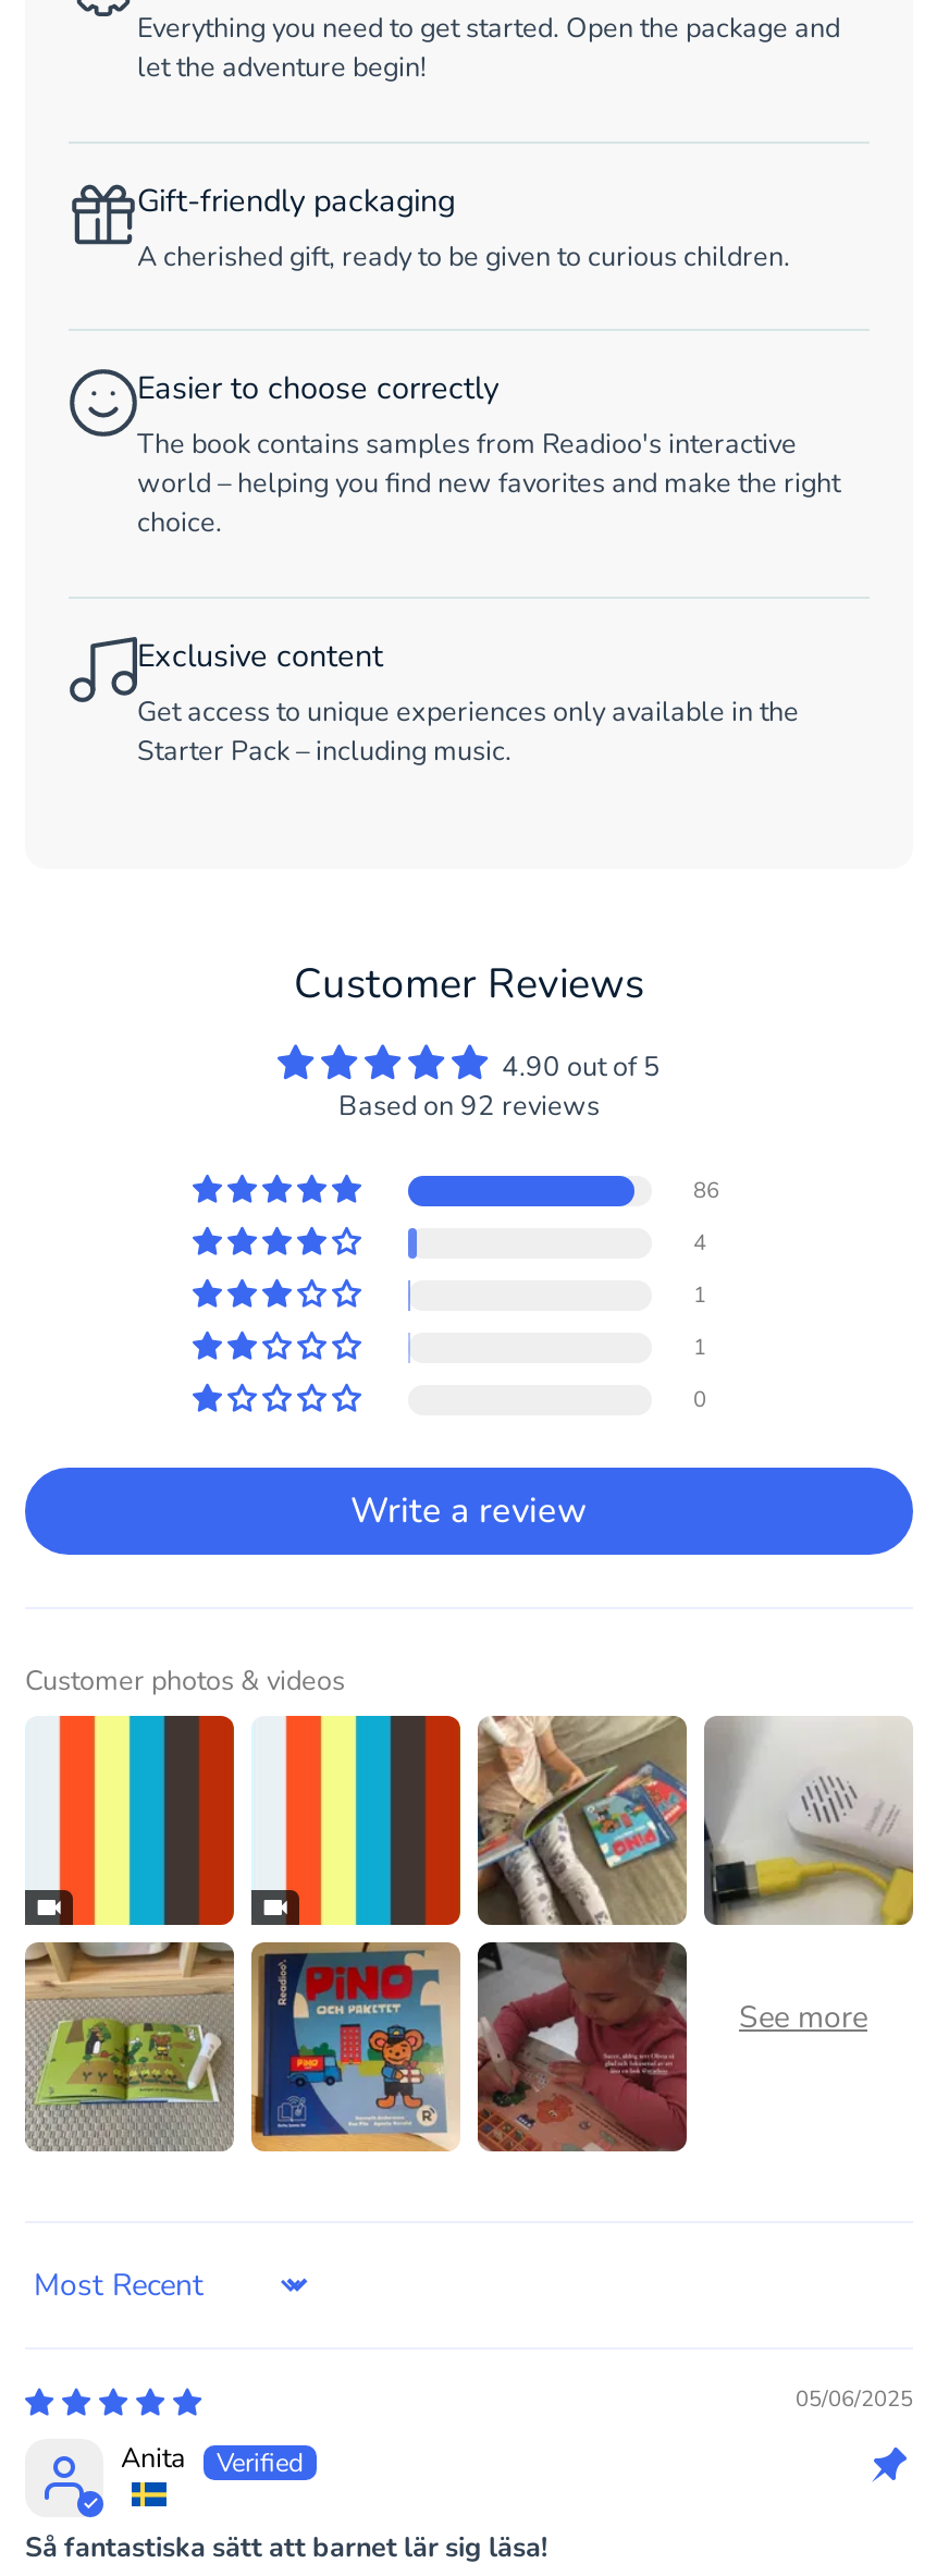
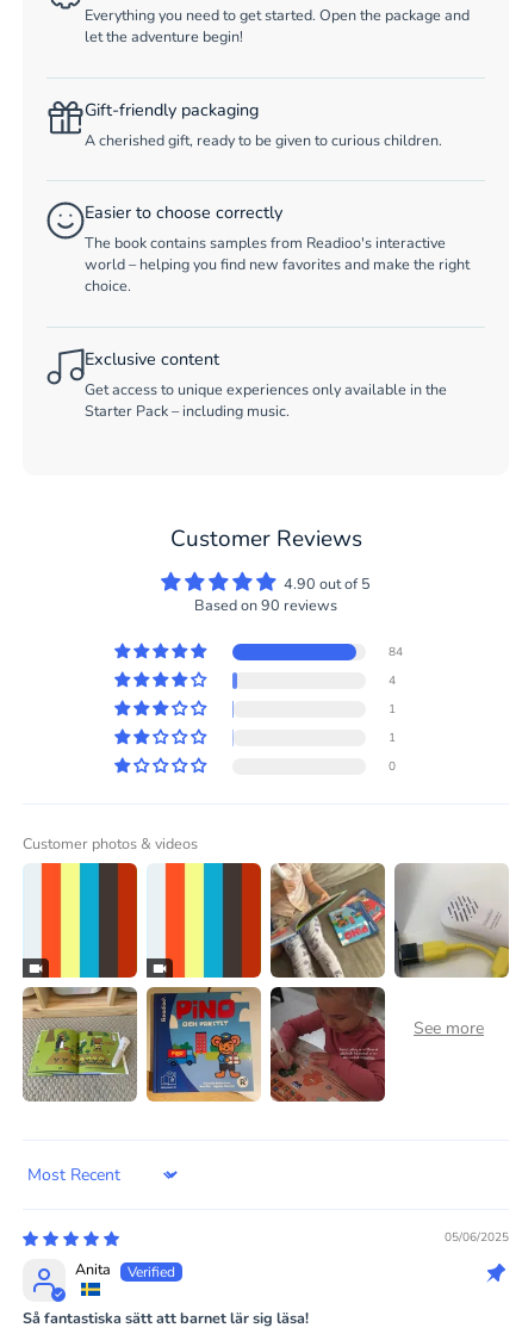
- Based on 92 reviews
+ Based on 90 reviews

- 86
+ 84

- Write a review
